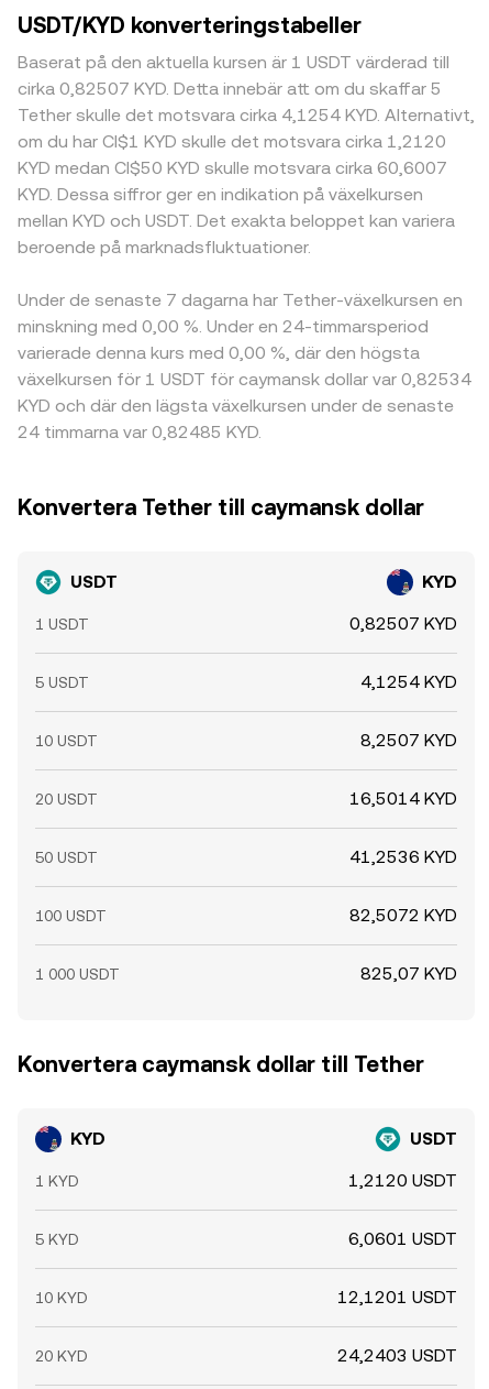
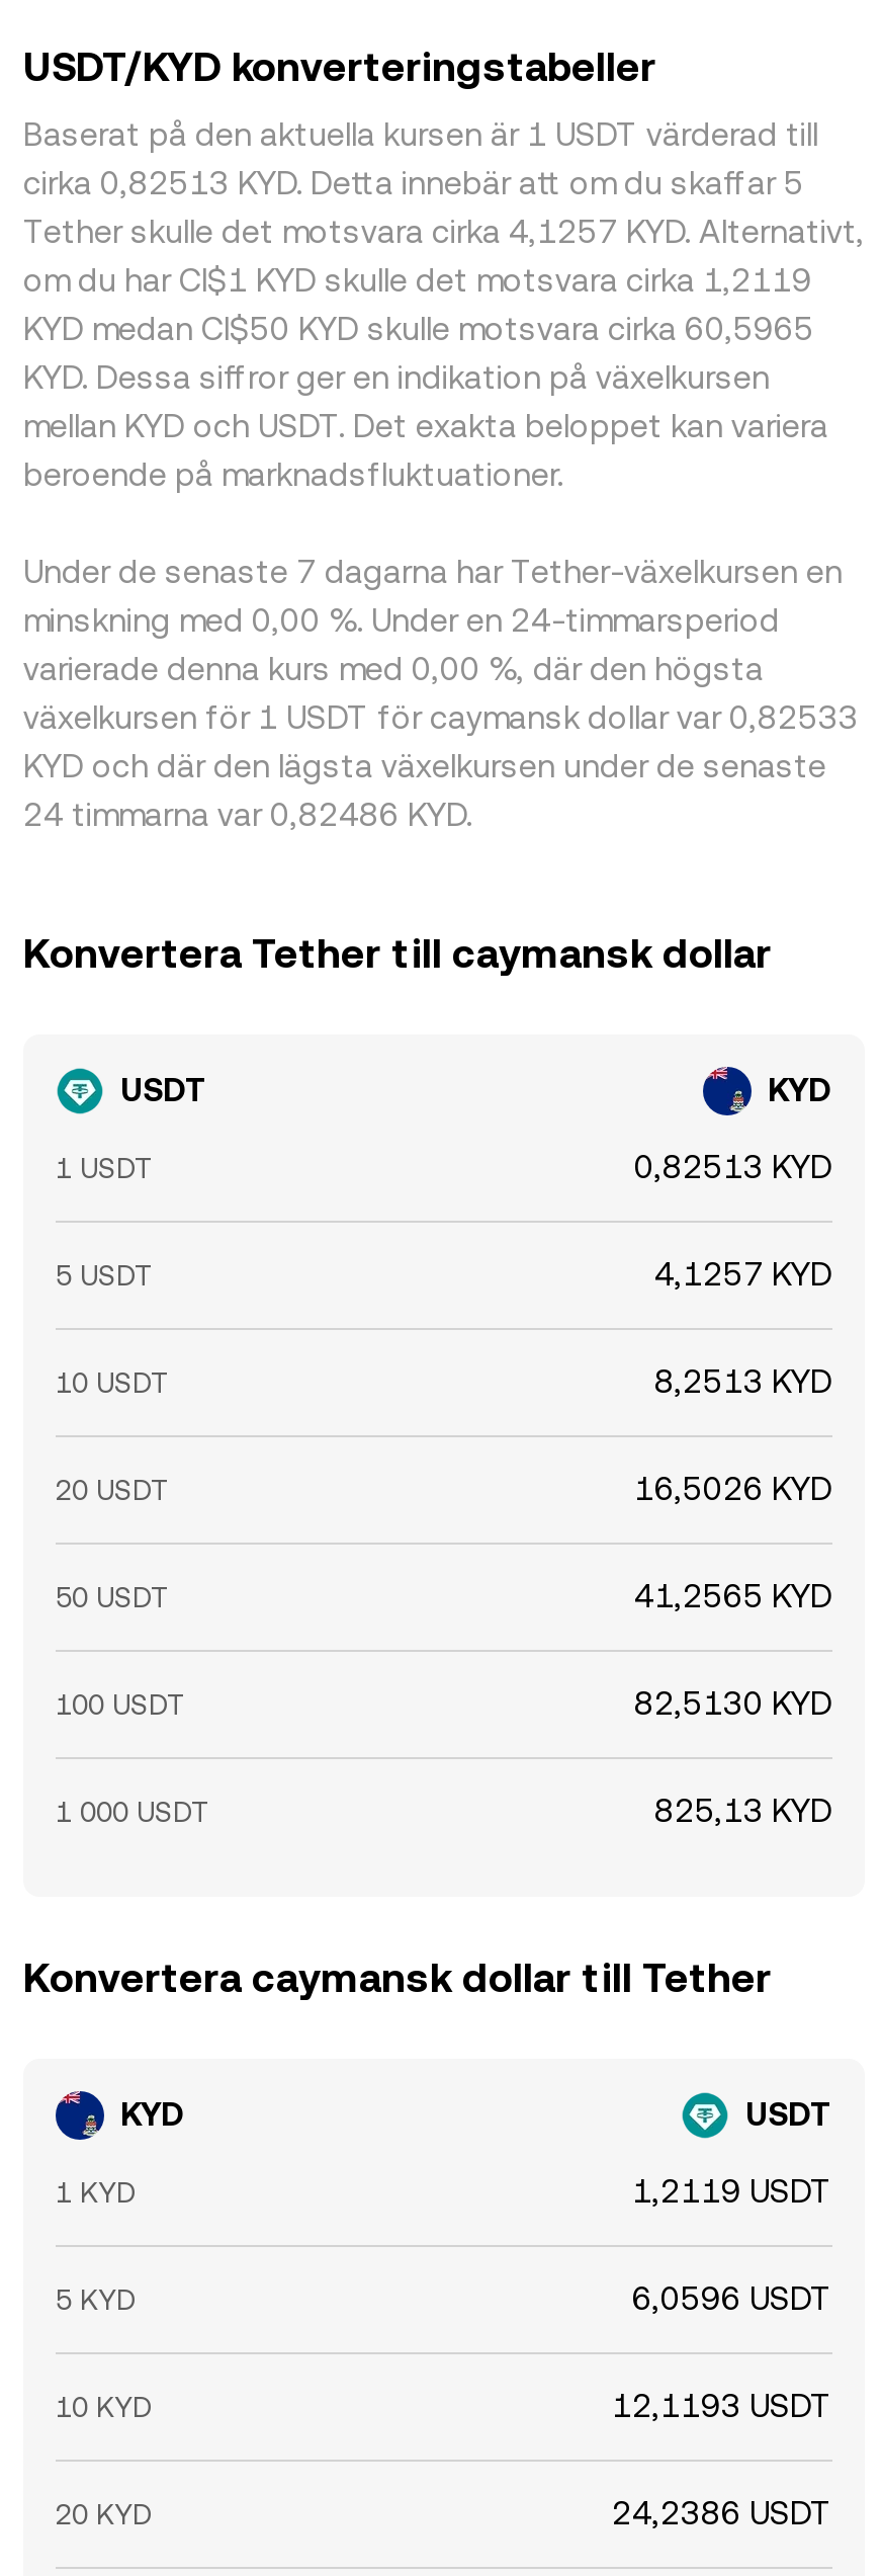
- cirka 0,82507 KYD. Detta innebär att om du skaffar 5
+ cirka 0,82513 KYD. Detta innebär att om du skaffar 5

- Tether skulle det motsvara cirka 4,1254 KYD. Alternativt,
+ Tether skulle det motsvara cirka 4,1257 KYD. Alternativt,

- om du har CI$1 KYD skulle det motsvara cirka 1,2120
+ om du har CI$1 KYD skulle det motsvara cirka 1,2119

- KYD medan CI$50 KYD skulle motsvara cirka 60,6007
+ KYD medan CI$50 KYD skulle motsvara cirka 60,5965

- växelkursen för 1 USDT för caymansk dollar var 0,82534
+ växelkursen för 1 USDT för caymansk dollar var 0,82533

- 24 timmarna var 0,82485 KYD.
+ 24 timmarna var 0,82486 KYD.

- 0,82507 KYD
+ 0,82513 KYD

- 4,1254 KYD
+ 4,1257 KYD

- 8,2507 KYD
+ 8,2513 KYD

- 16,5014 KYD
+ 16,5026 KYD

- 41,2536 KYD
+ 41,2565 KYD

- 82,5072 KYD
+ 82,5130 KYD

- 825,07 KYD
+ 825,13 KYD

- 1,2120 USDT
+ 1,2119 USDT

- 6,0601 USDT
+ 6,0596 USDT

- 12,1201 USDT
+ 12,1193 USDT

- 24,2403 USDT
+ 24,2386 USDT
